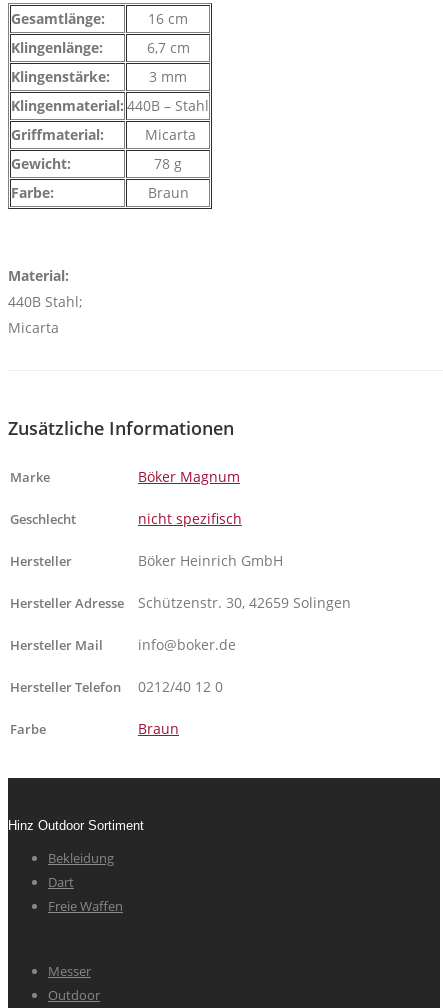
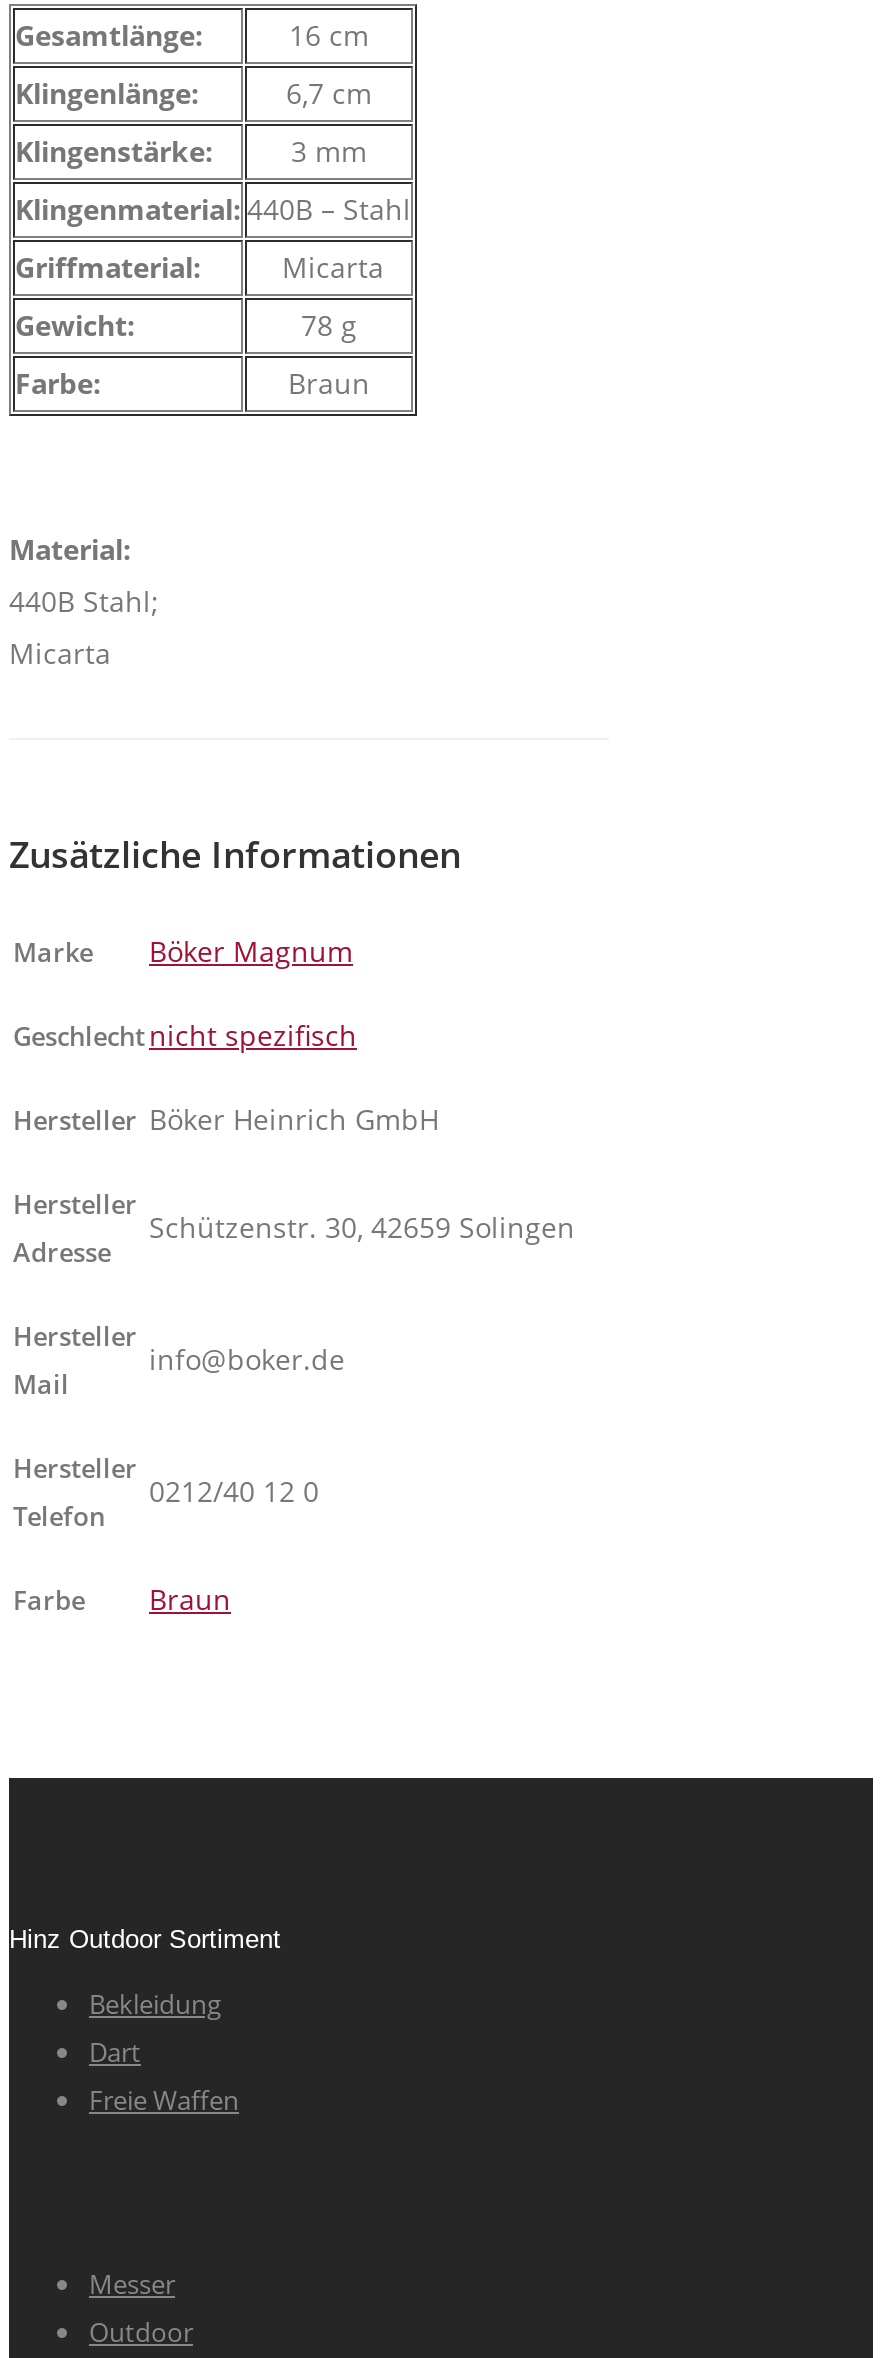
- Geschlecht
- nicht spezifisch
+ Geschlecht nicht spezifisch
+ Hersteller Böker Heinrich GmbH

- Böker Heinrich GmbH
- Hersteller Adresse
+ Adresse
